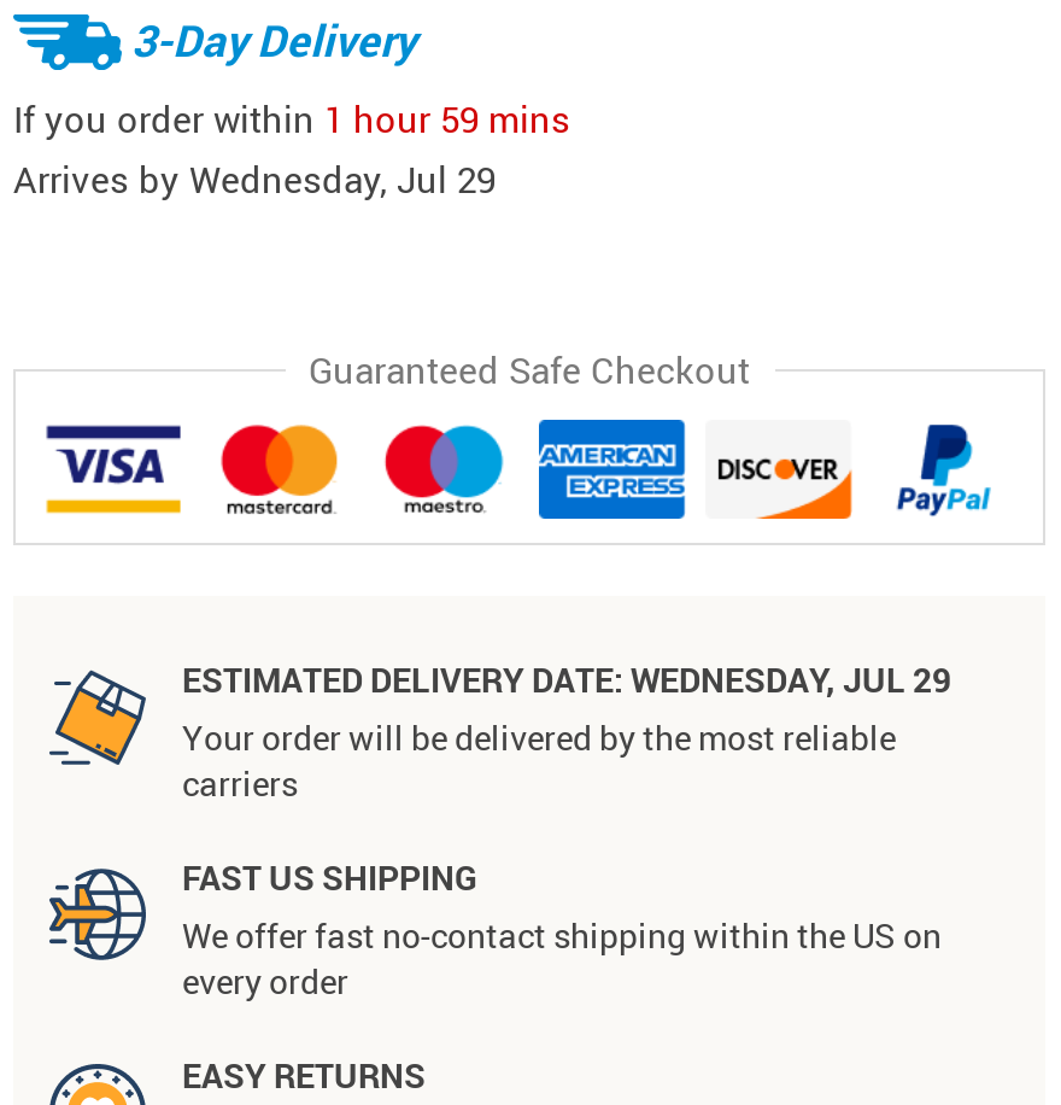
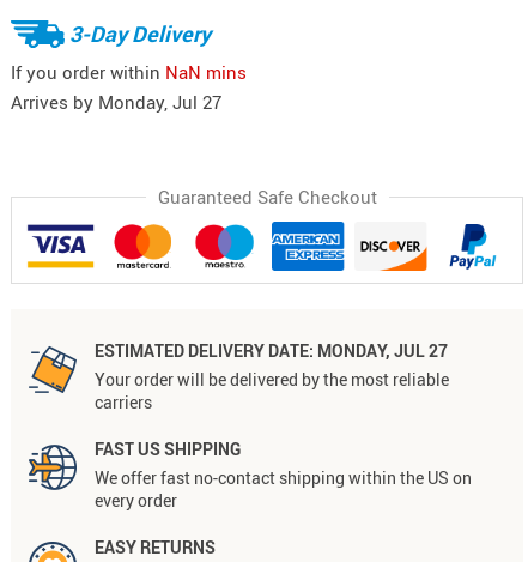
- If you order within 1 hour 59 mins
- Arrives by Wednesday, Jul 29
+ If you order within NaN mins
+ Arrives by Monday, Jul 27

- ESTIMATED DELIVERY DATE: WEDNESDAY, JUL 29
+ ESTIMATED DELIVERY DATE: MONDAY, JUL 27
